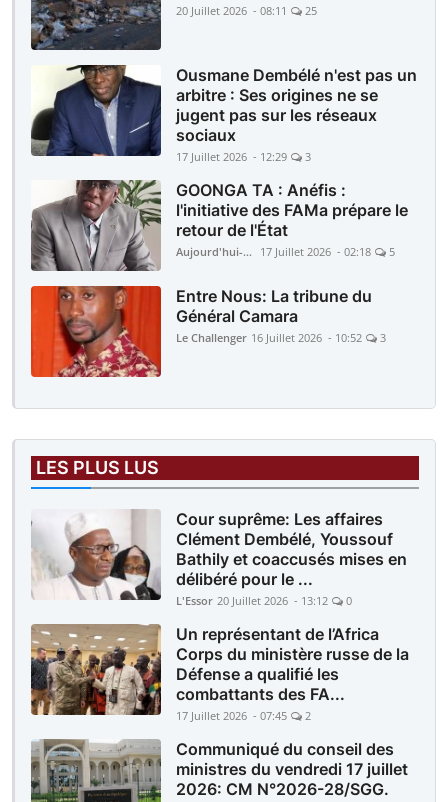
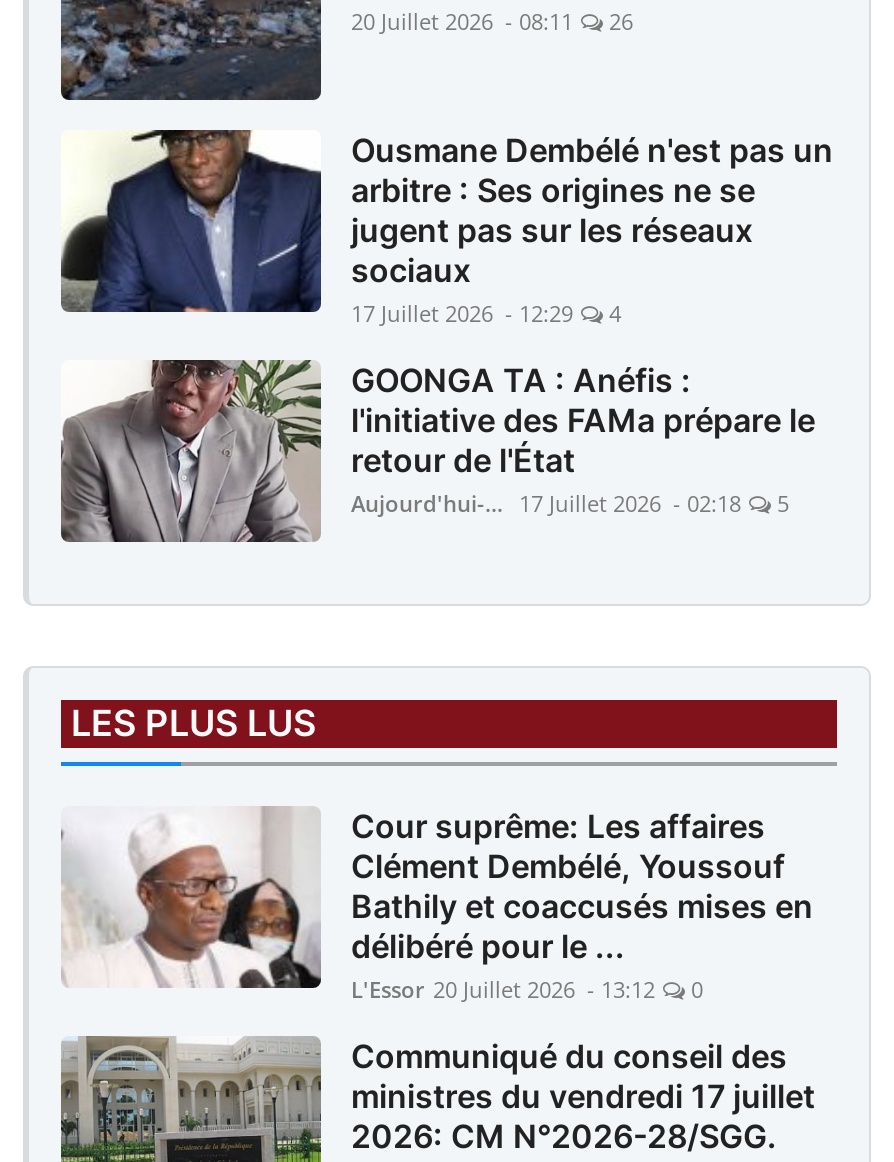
- 20 Juillet 2026 - 08:11 25
+ 20 Juillet 2026 - 08:11 26

- 17 Juillet 2026 - 12:29 3
+ 17 Juillet 2026 - 12:29 4

- [image]
- Entre Nous: La tribune du
- Général Camara
- Le Challenger 16 Juillet 2026 - 10:52
- 3

- [image]
- Un représentant de l’Africa
- Corps du ministère russe de la
- Défense a qualifié les
- combattants des FA...
- 17 Juillet 2026 - 07:45
- 2
